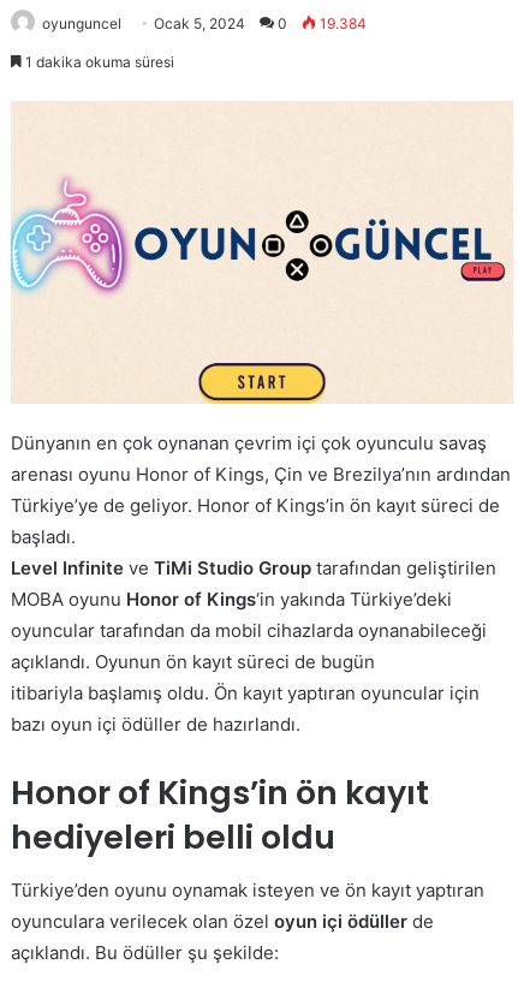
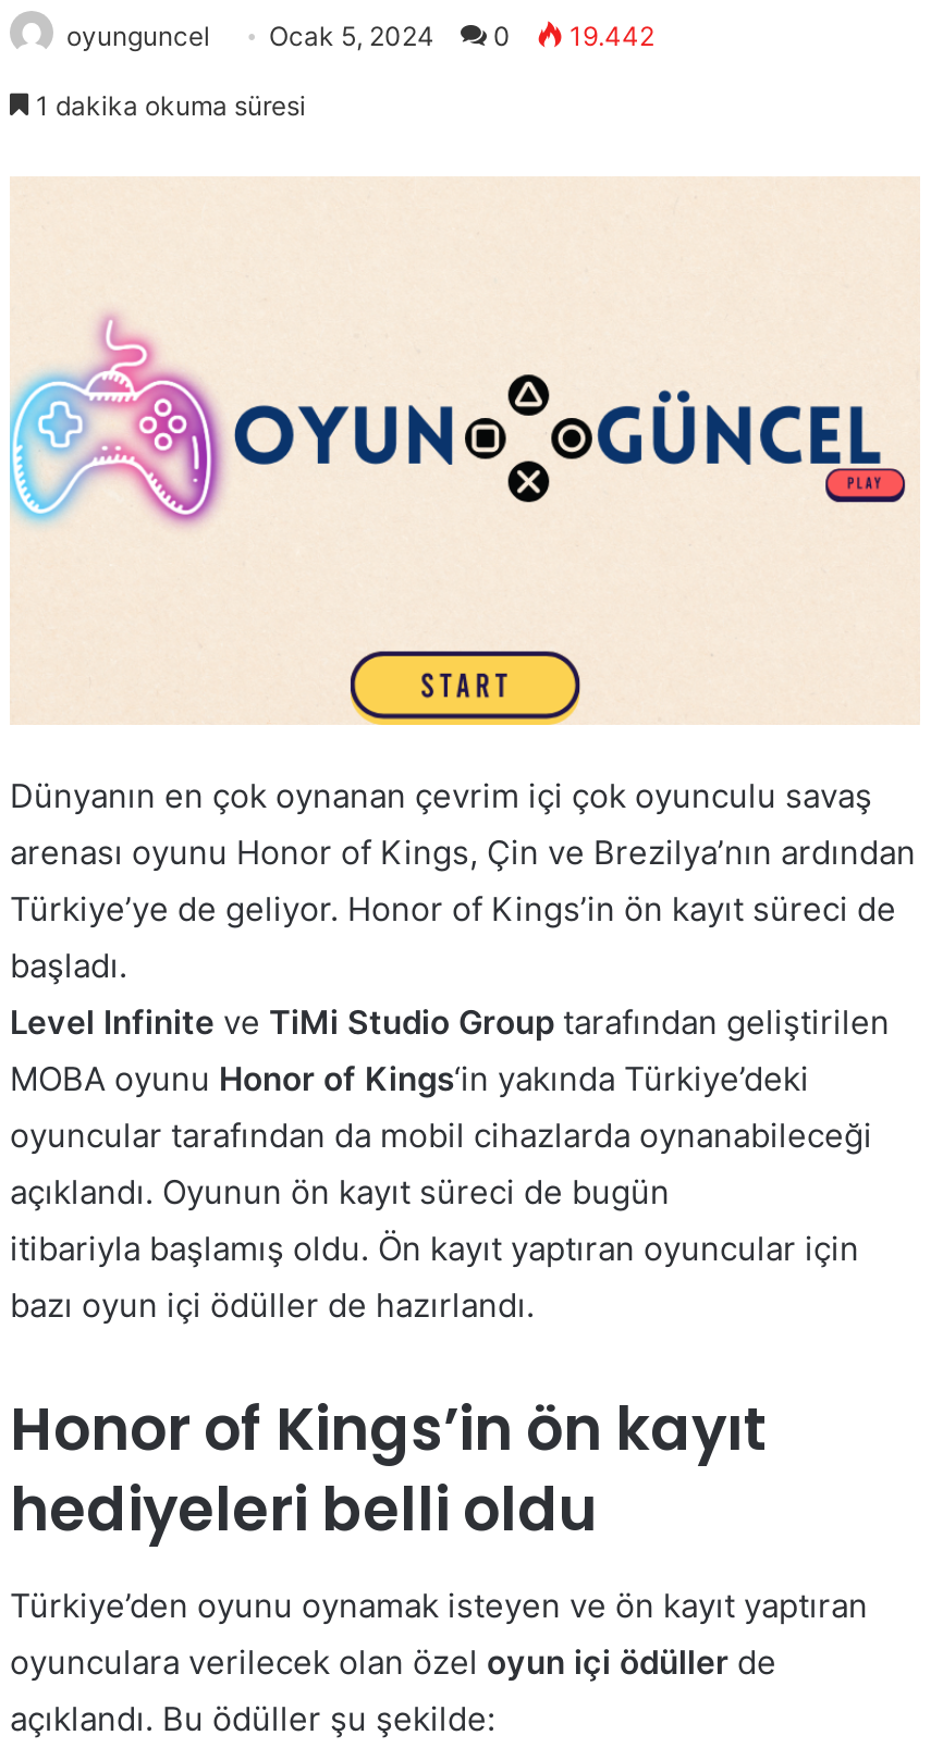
- oyunguncel Ocak 5, 2024 0 19.384
+ oyunguncel Ocak 5, 2024 0 19.442
